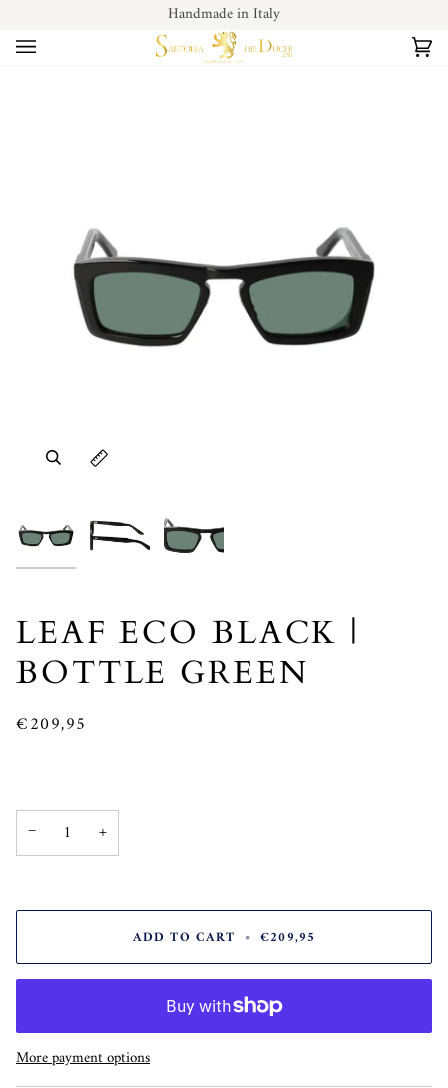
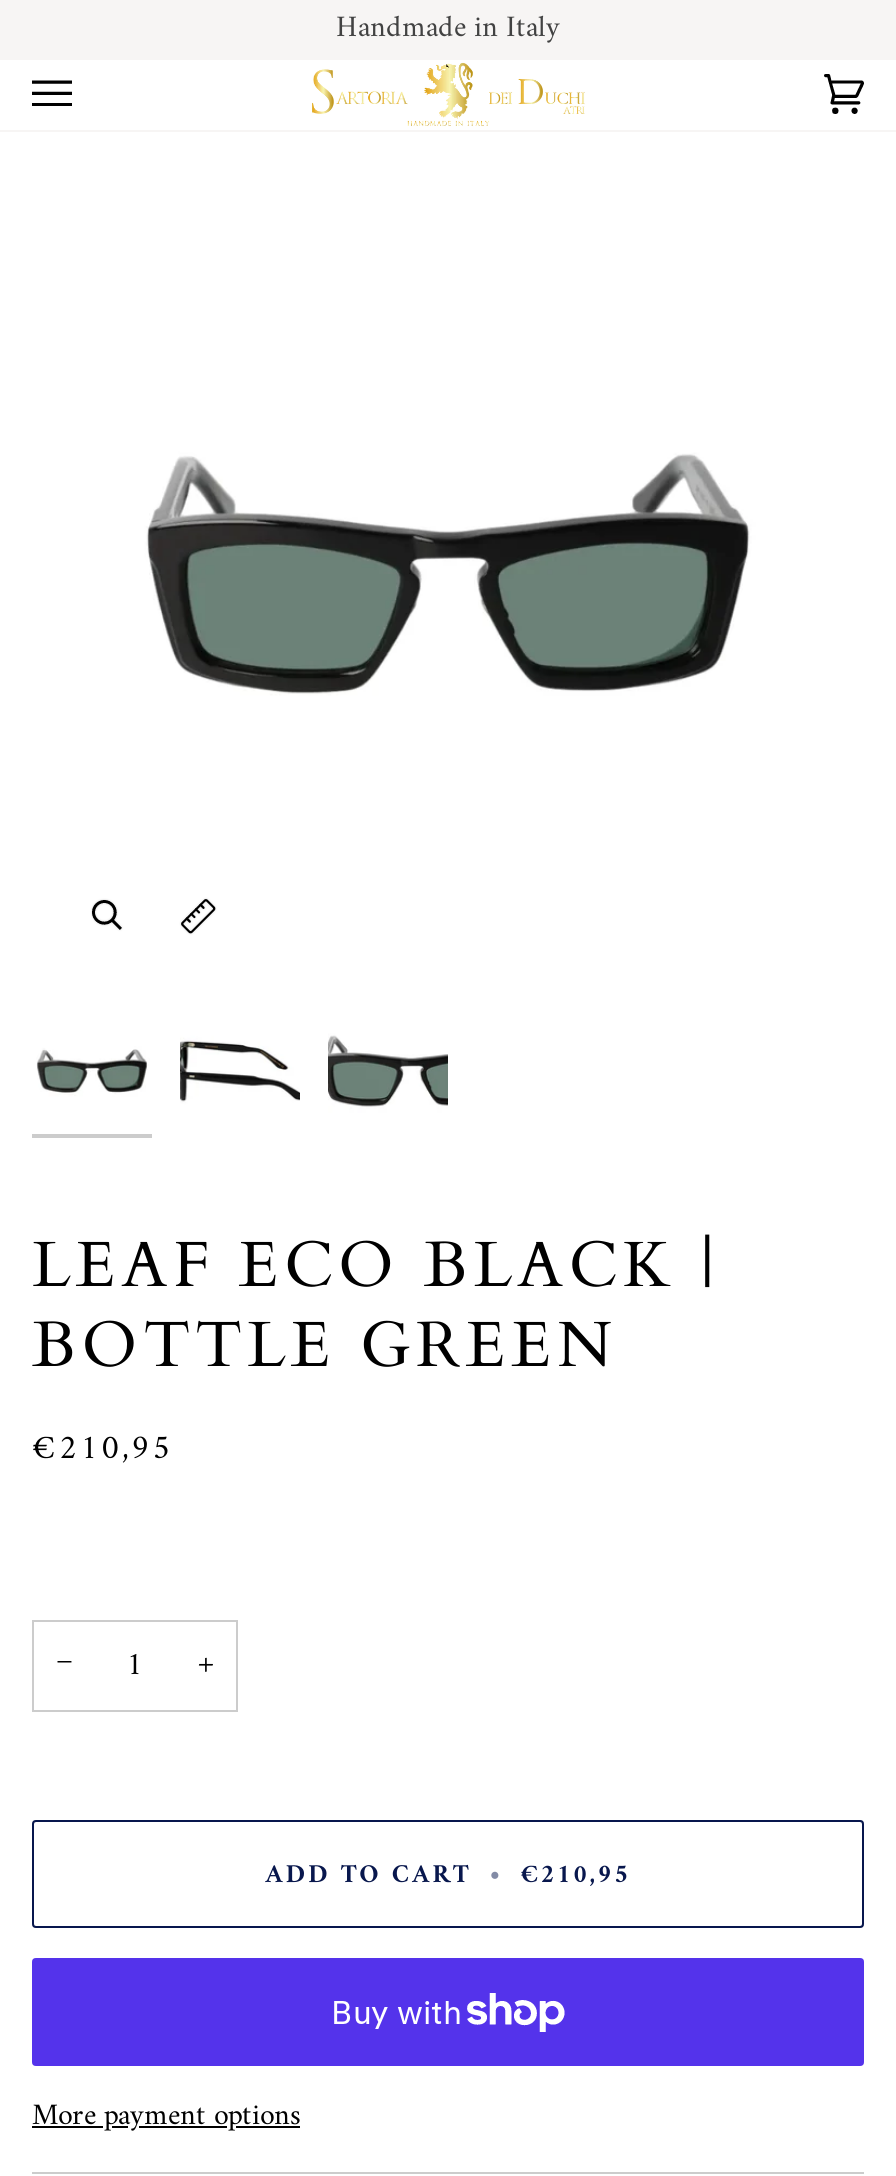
- €209,95
+ €210,95

- ADD TO CART • €209,95
+ ADD TO CART • €210,95
